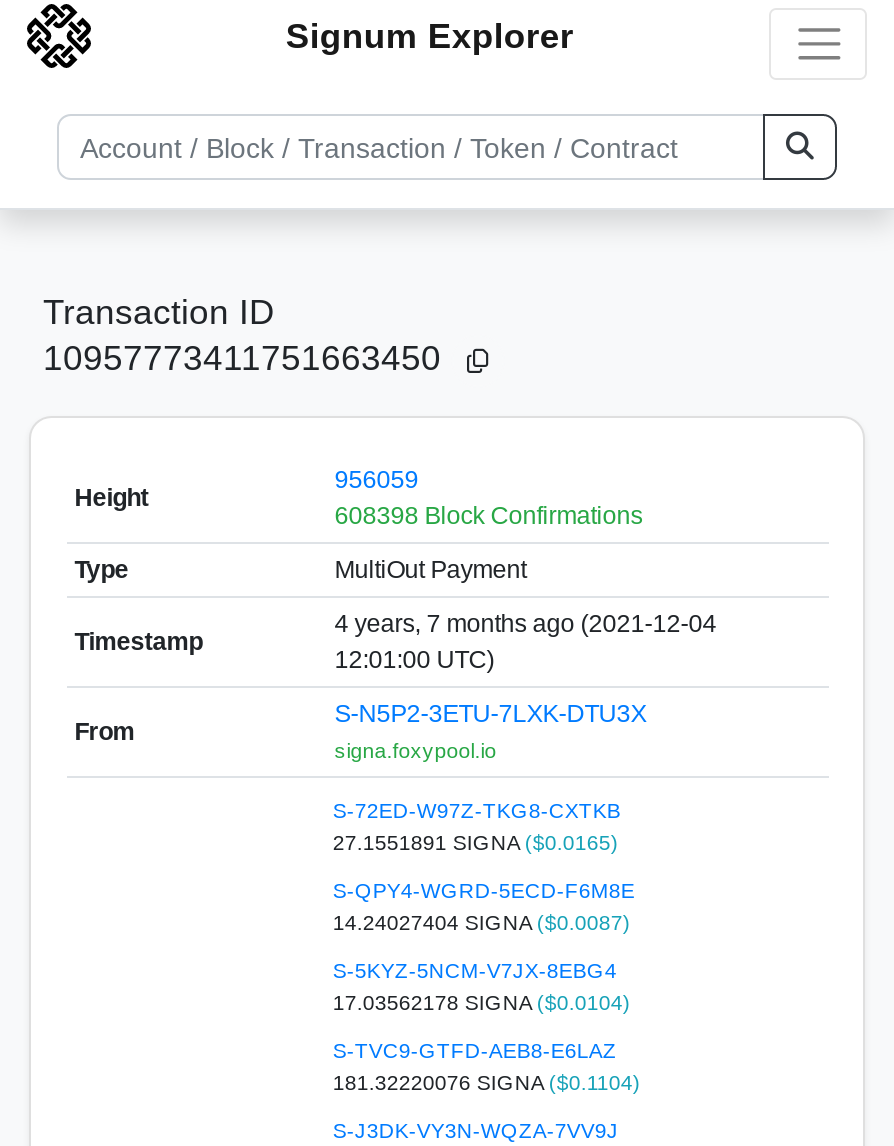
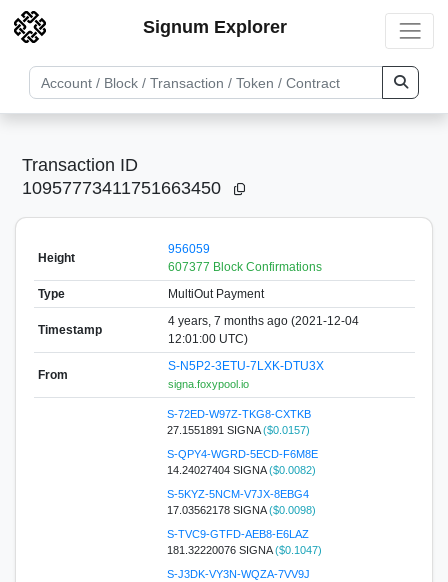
- 608398 Block Confirmations
+ 607377 Block Confirmations

- 27.1551891 SIGNA ($0.0165)
+ 27.1551891 SIGNA ($0.0157)

- 14.24027404 SIGNA ($0.0087)
+ 14.24027404 SIGNA ($0.0082)

- 17.03562178 SIGNA ($0.0104)
+ 17.03562178 SIGNA ($0.0098)

- 181.32220076 SIGNA ($0.1104)
+ 181.32220076 SIGNA ($0.1047)
